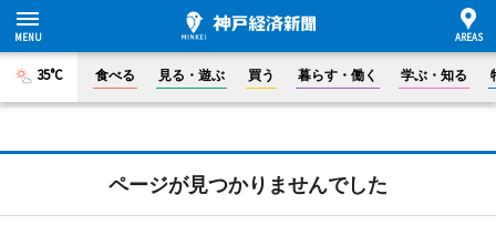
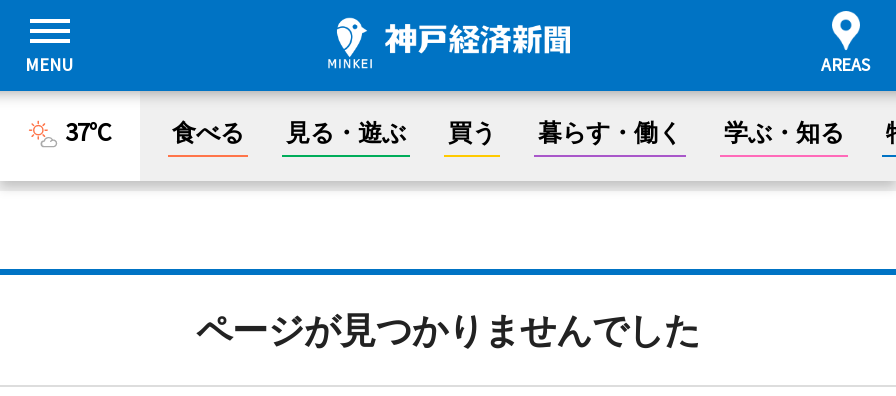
- 35°C
+ 37°C
